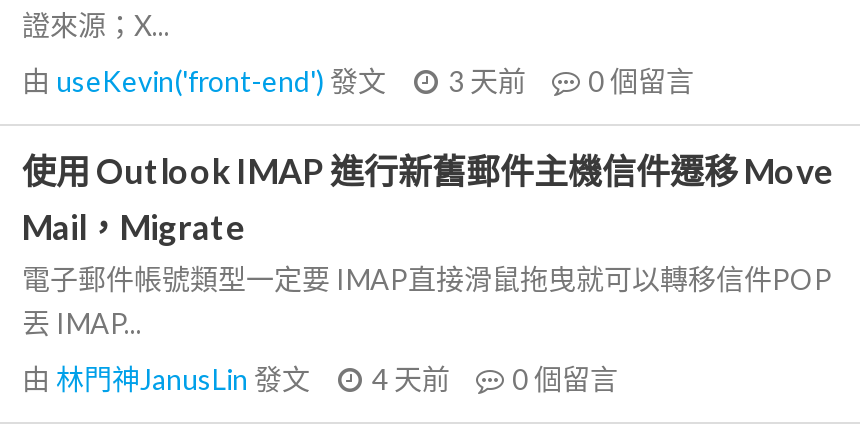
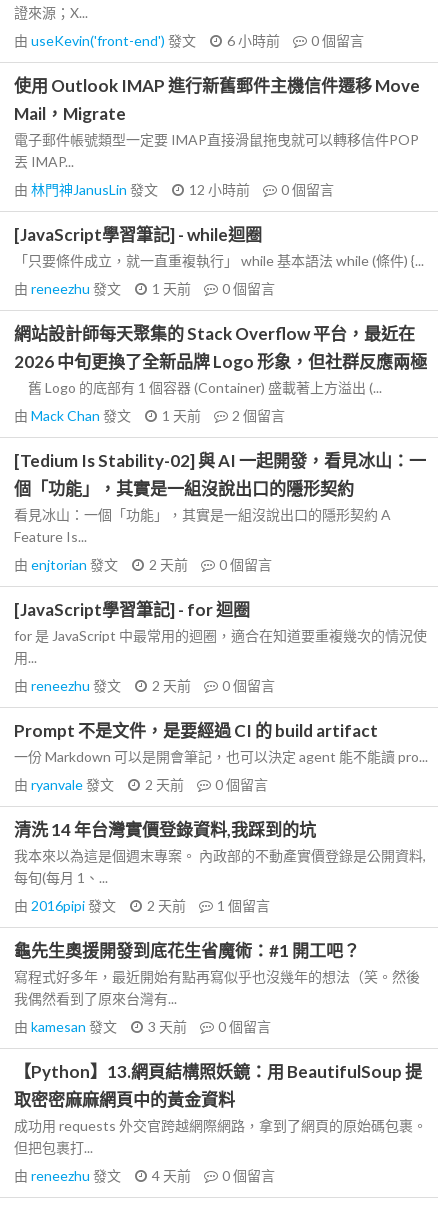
- 由useKevin('front-end')發文 3 天前 0個留言
+ 由useKevin('front-end')發文 6 小時前 0個留言

+ 12 小時前
+ 0個留言
+ [JavaScript學習筆記] - while迴圈
+ 「只要條件成立，就一直重複執行」 while 基本語法 while (條件) {...
+ 由reneezhu發文
+ 1 天前
+ 0個留言
+ 網站設計師每天聚集的 Stack Overflow 平台，最近在
+ 2026 中旬更換了全新品牌 Logo 形象，但社群反應兩極
+ 舊 Logo 的底部有 1 個容器 (Container) 盛載著上方溢出 (...
+ 由Mack Chan發文
+ 1 天前
+ 2個留言
+ [Tedium Is Stability-02] 與 AI 一起開發，看見冰山：一
+ 個「功能」，其實是一組沒說出口的隱形契約
+ 看見冰山：一個「功能」，其實是一組沒說出口的隱形契約 A
+ Feature Is...
+ 由enjtorian發文
+ 2 天前
+ 0個留言
+ [JavaScript學習筆記] - for 迴圈
+ for 是 JavaScript 中最常用的迴圈，適合在知道要重複幾次的情況使
+ 用...
+ 由reneezhu發文
+ 2 天前
+ 0個留言
+ Prompt 不是文件，是要經過 CI 的 build artifact
+ 一份 Markdown 可以是開會筆記，也可以決定 agent 能不能讀 pro...
+ 由ryanvale發文
+ 2 天前
+ 0個留言
+ 清洗 14 年台灣實價登錄資料,我踩到的坑
+ 我本來以為這是個週末專案。 內政部的不動產實價登錄是公開資料,
+ 每旬(每月 1、...
+ 由2016pipi發文
+ 2 天前
+ 1個留言
+ 龜先生奧援開發到底花生省魔術：#1 開工吧？
+ 寫程式好多年，最近開始有點再寫似乎也沒幾年的想法（笑。然後
+ 我偶然看到了原來台灣有...
+ 由kamesan發文
+ 3 天前
+ 0個留言
+ 【Python】13.網頁結構照妖鏡：用 BeautifulSoup 提
+ 取密密麻麻網頁中的黃金資料
+ 成功用 requests 外交官跨越網際網路，拿到了網頁的原始碼包裹。
+ 但把包裹打...
+ 由reneezhu發文
